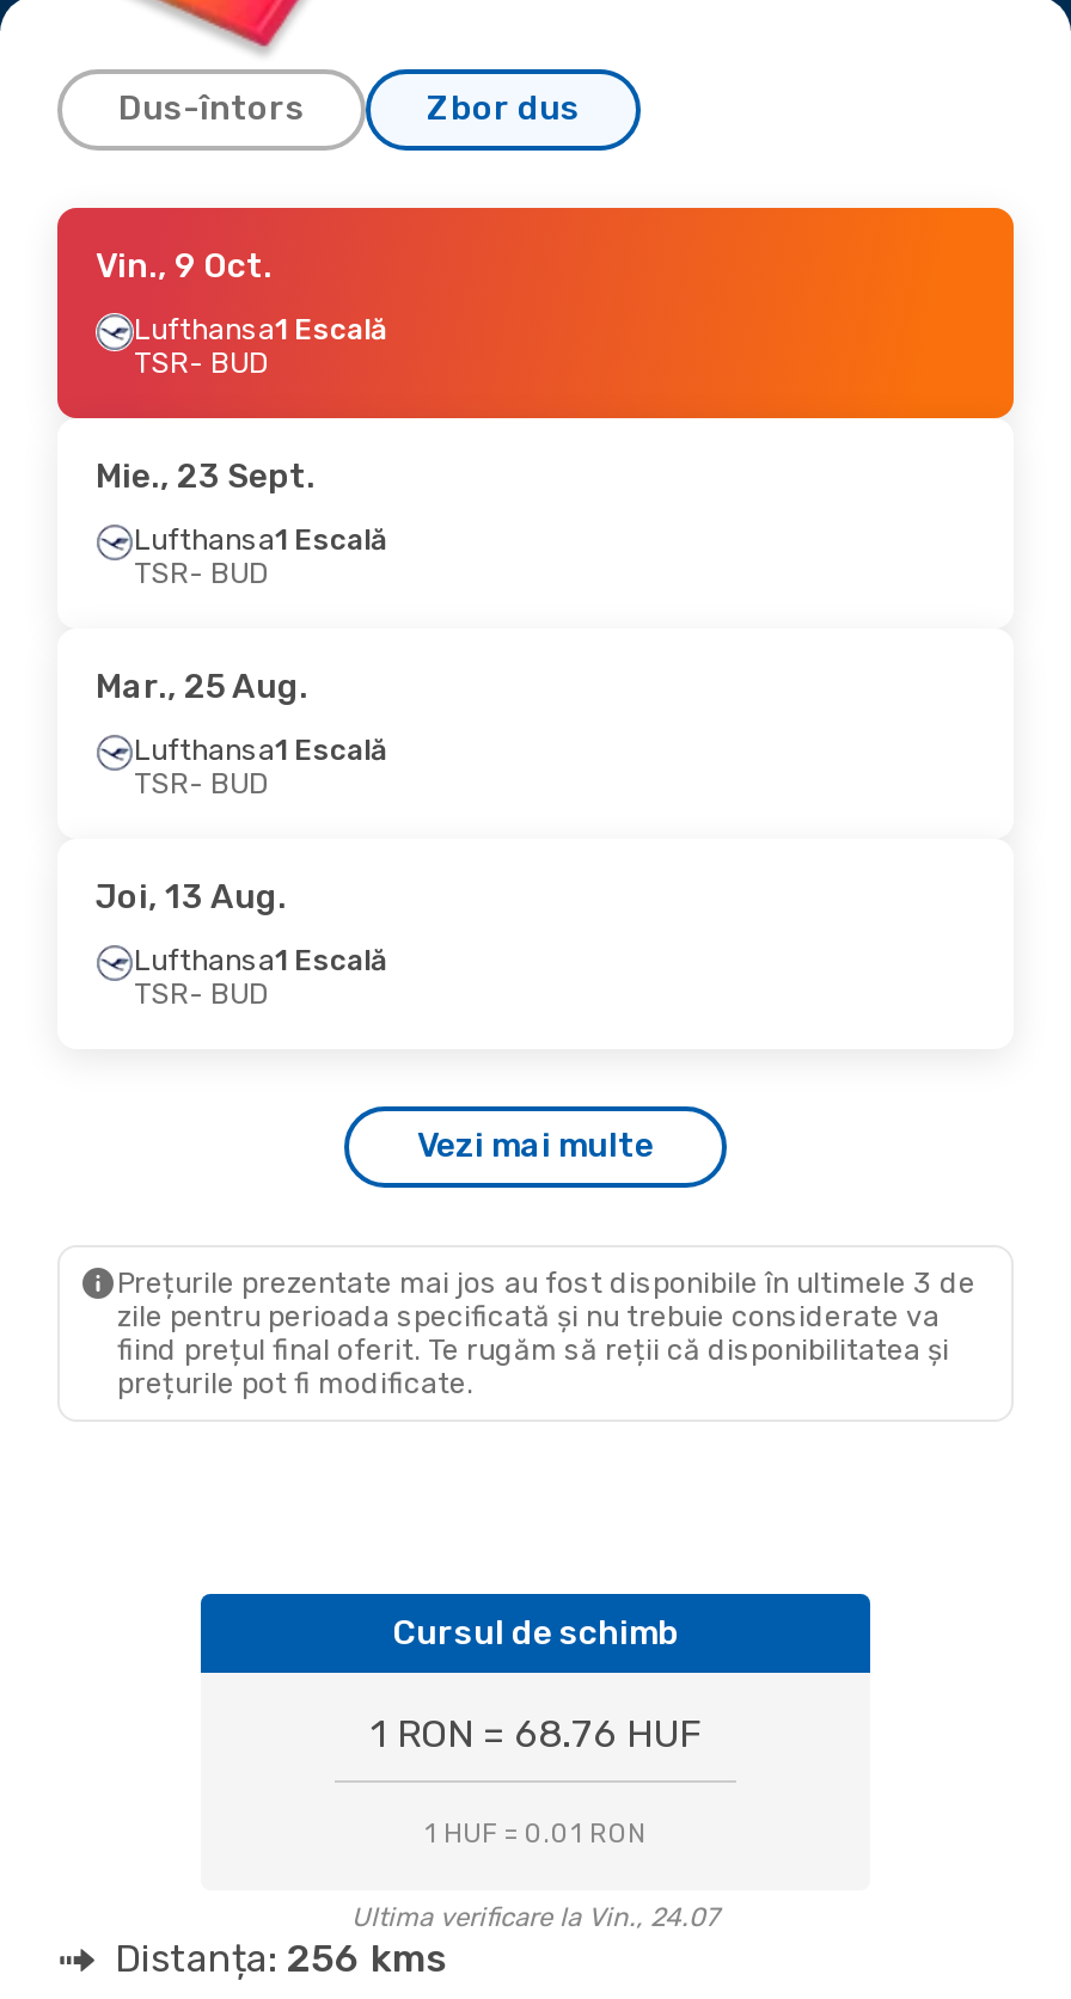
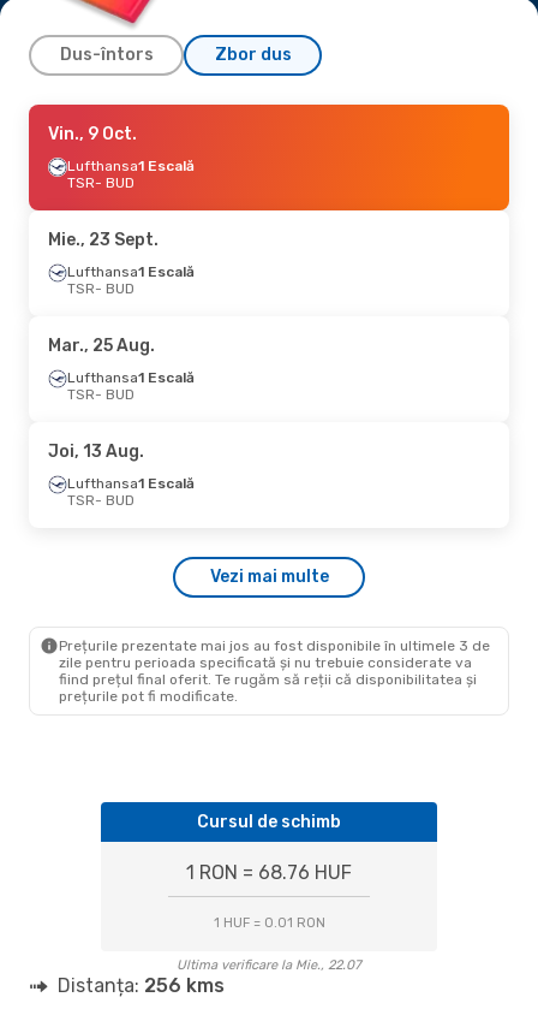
- Ultima verificare la Vin., 24.07
+ Ultima verificare la Mie., 22.07
